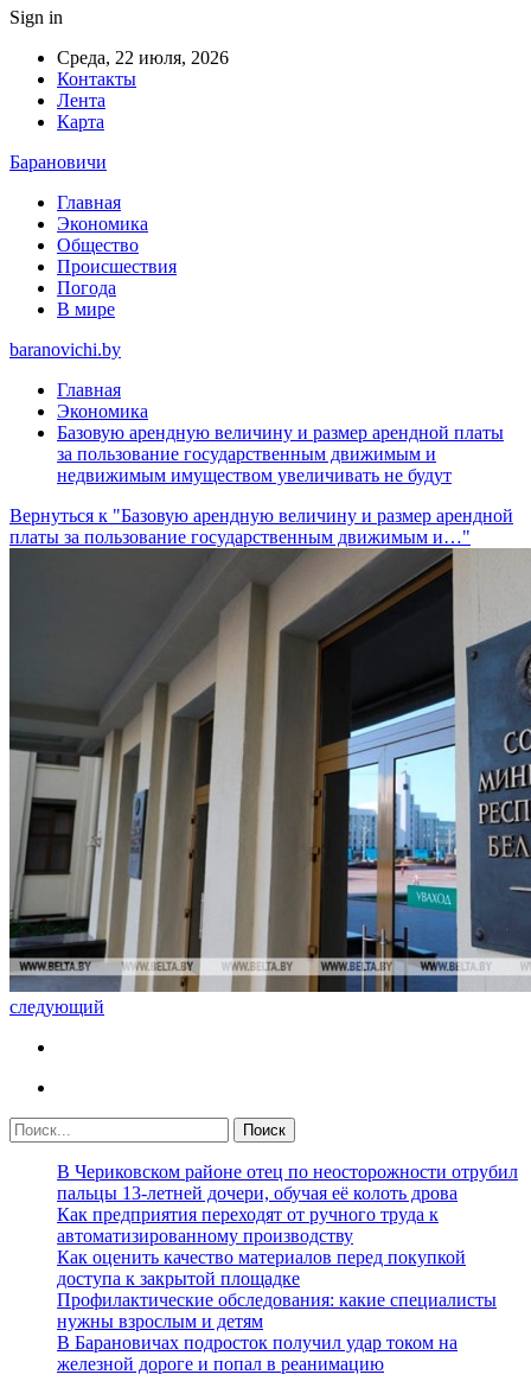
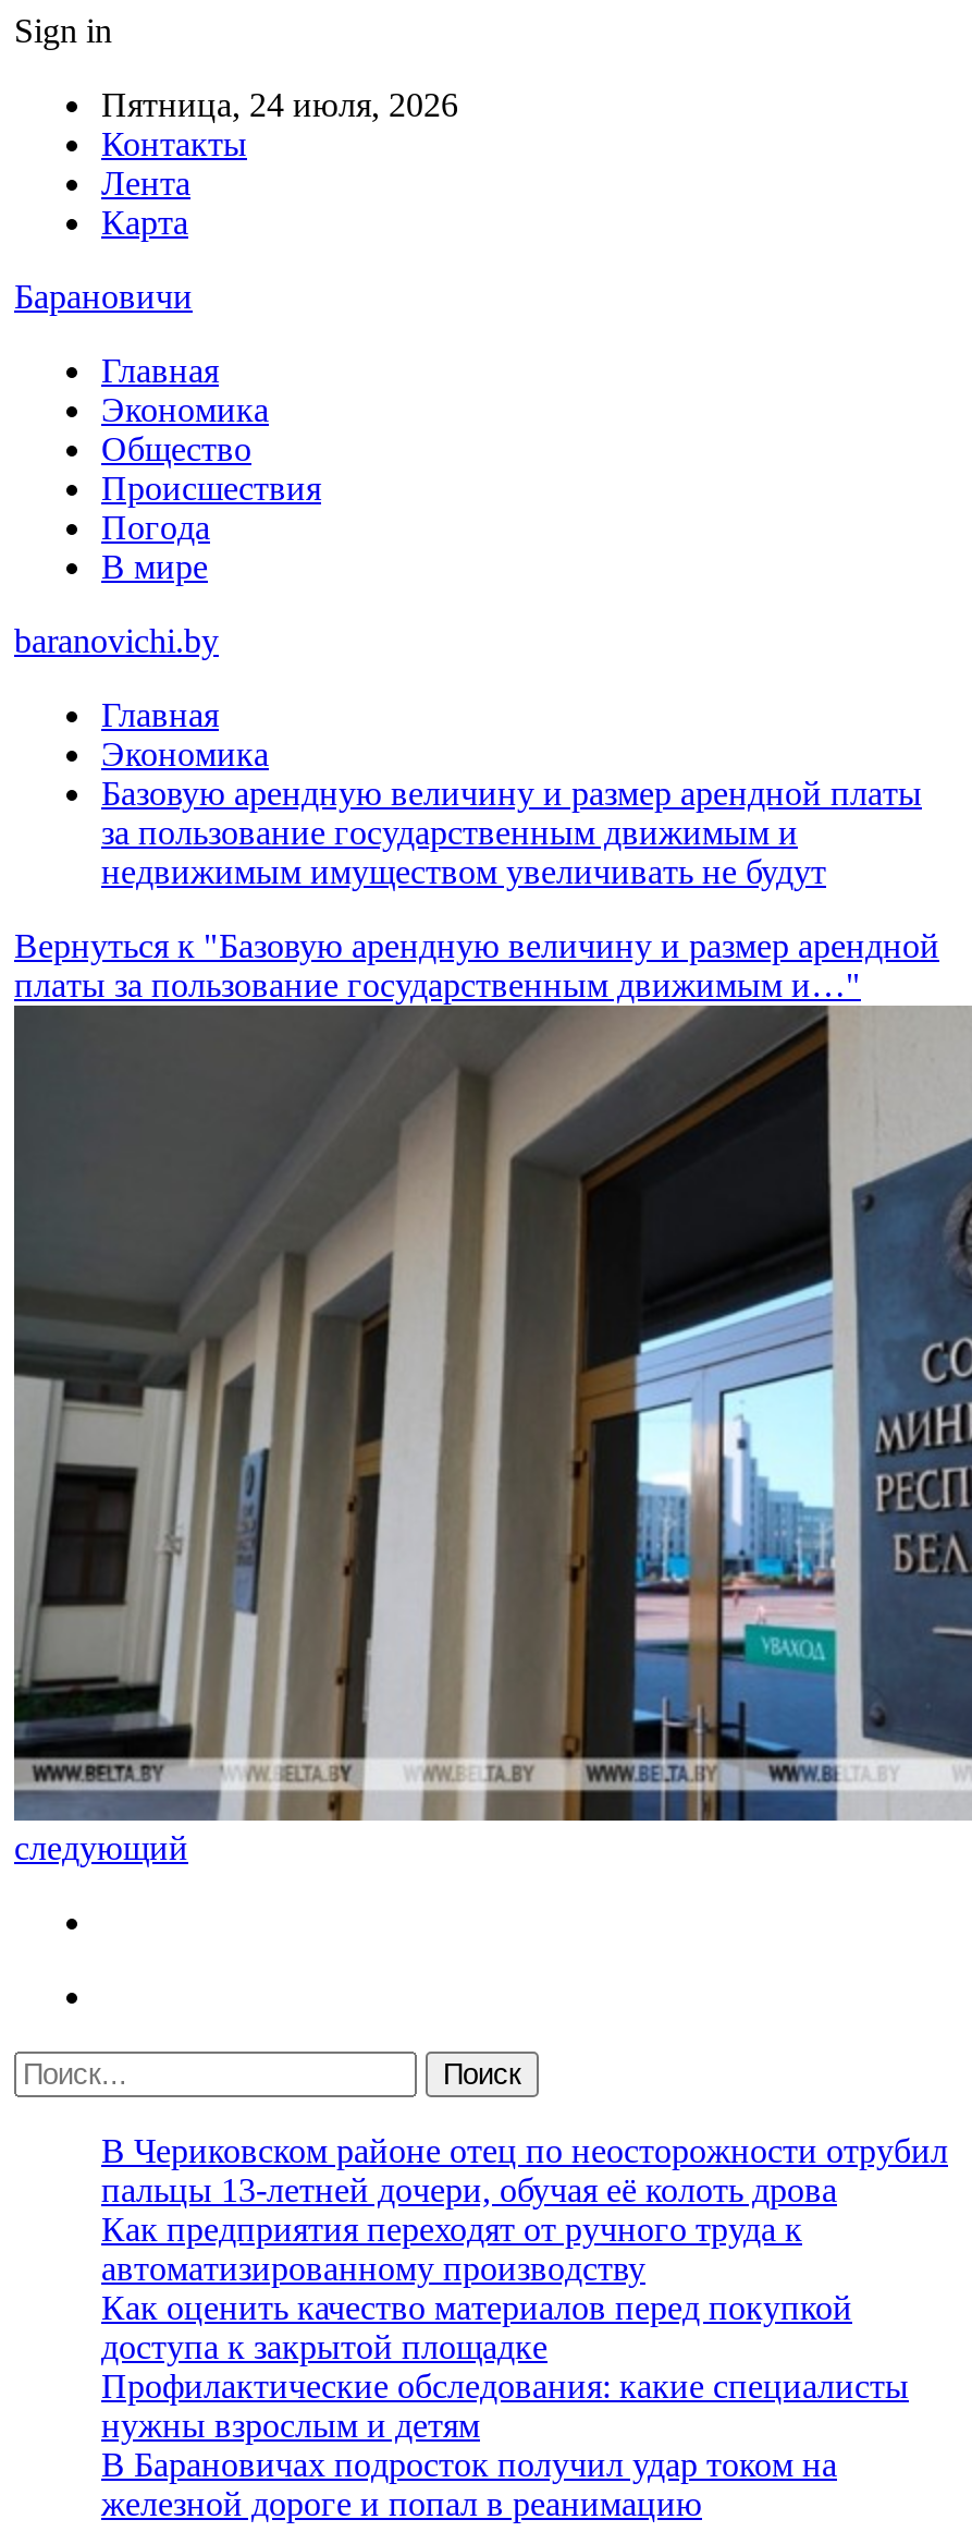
- Среда, 22 июля, 2026
+ Пятница, 24 июля, 2026
